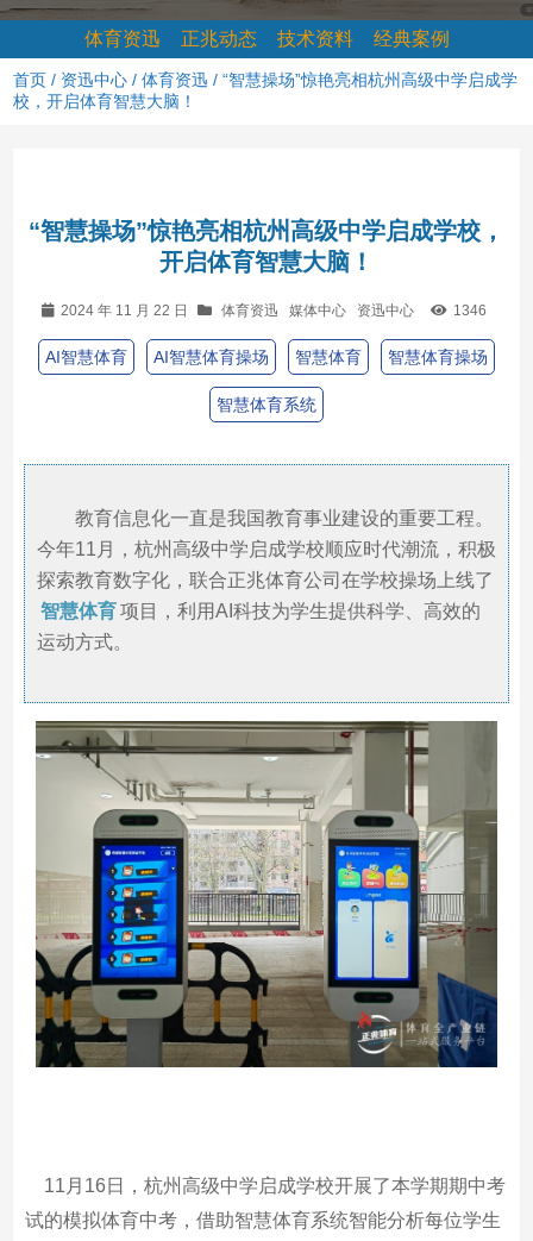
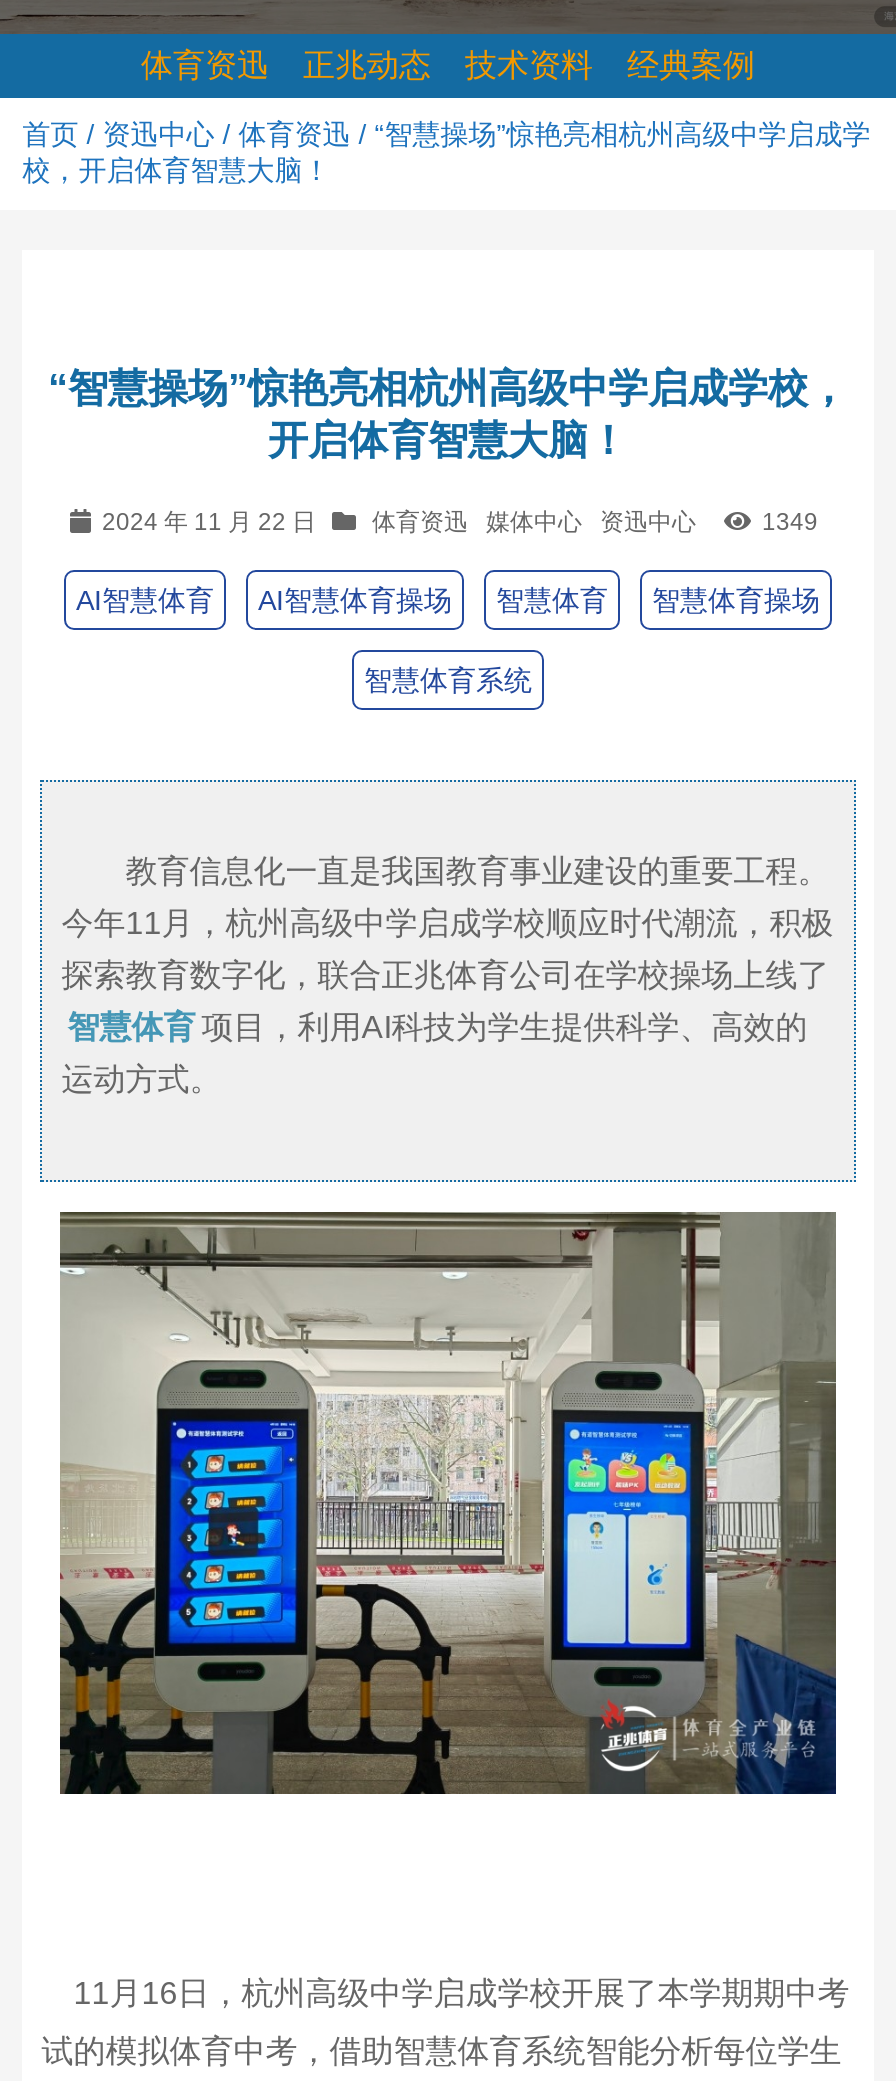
- 1346
+ 1349
